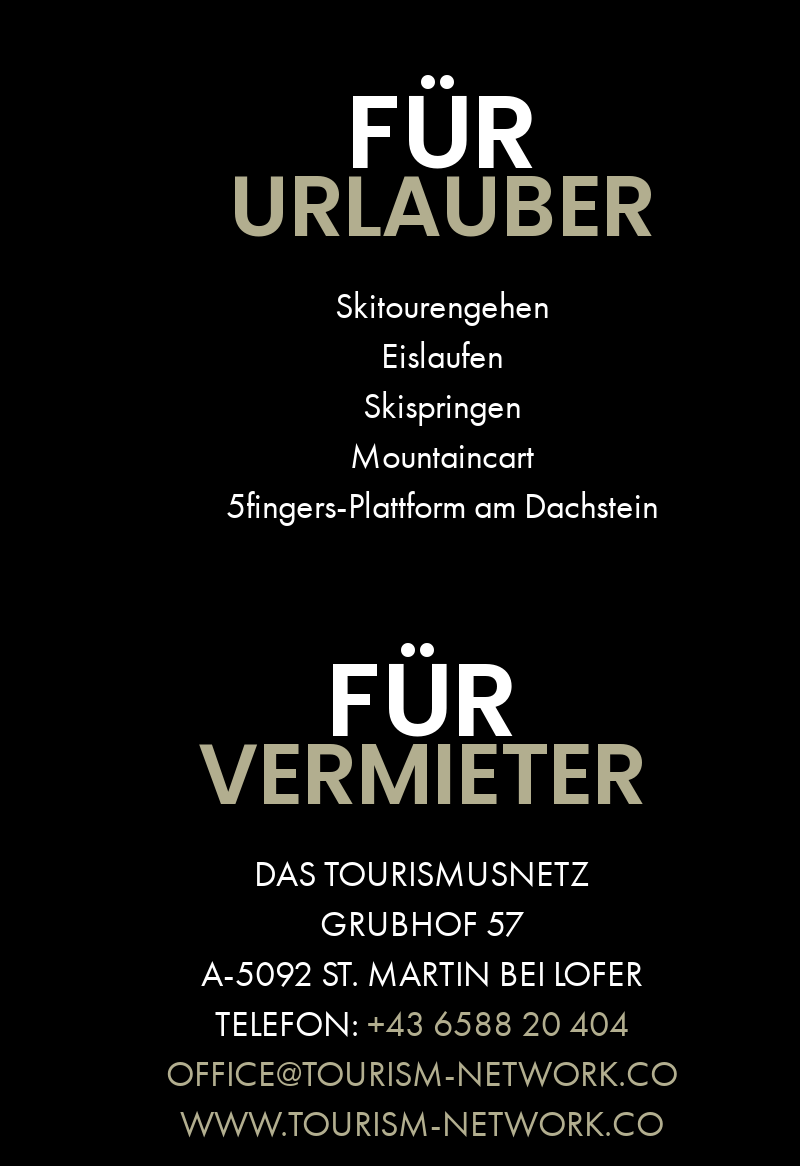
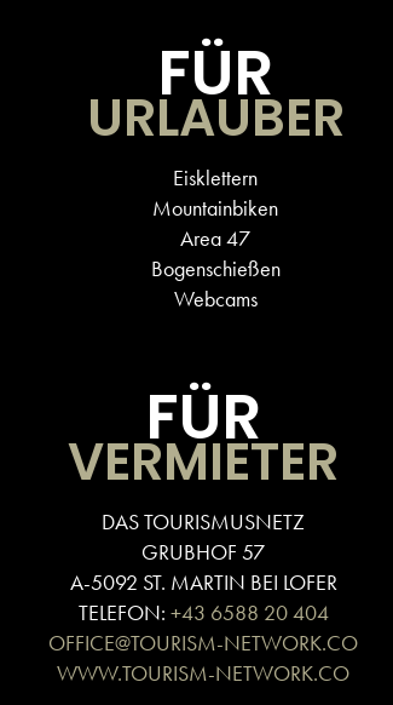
- Skitourengehen
- Eislaufen
- Skispringen
- Mountaincart
- 5fingers-Plattform am Dachstein
+ Eisklettern
+ Mountainbiken
+ Area 47
+ Bogenschießen
+ Webcams
